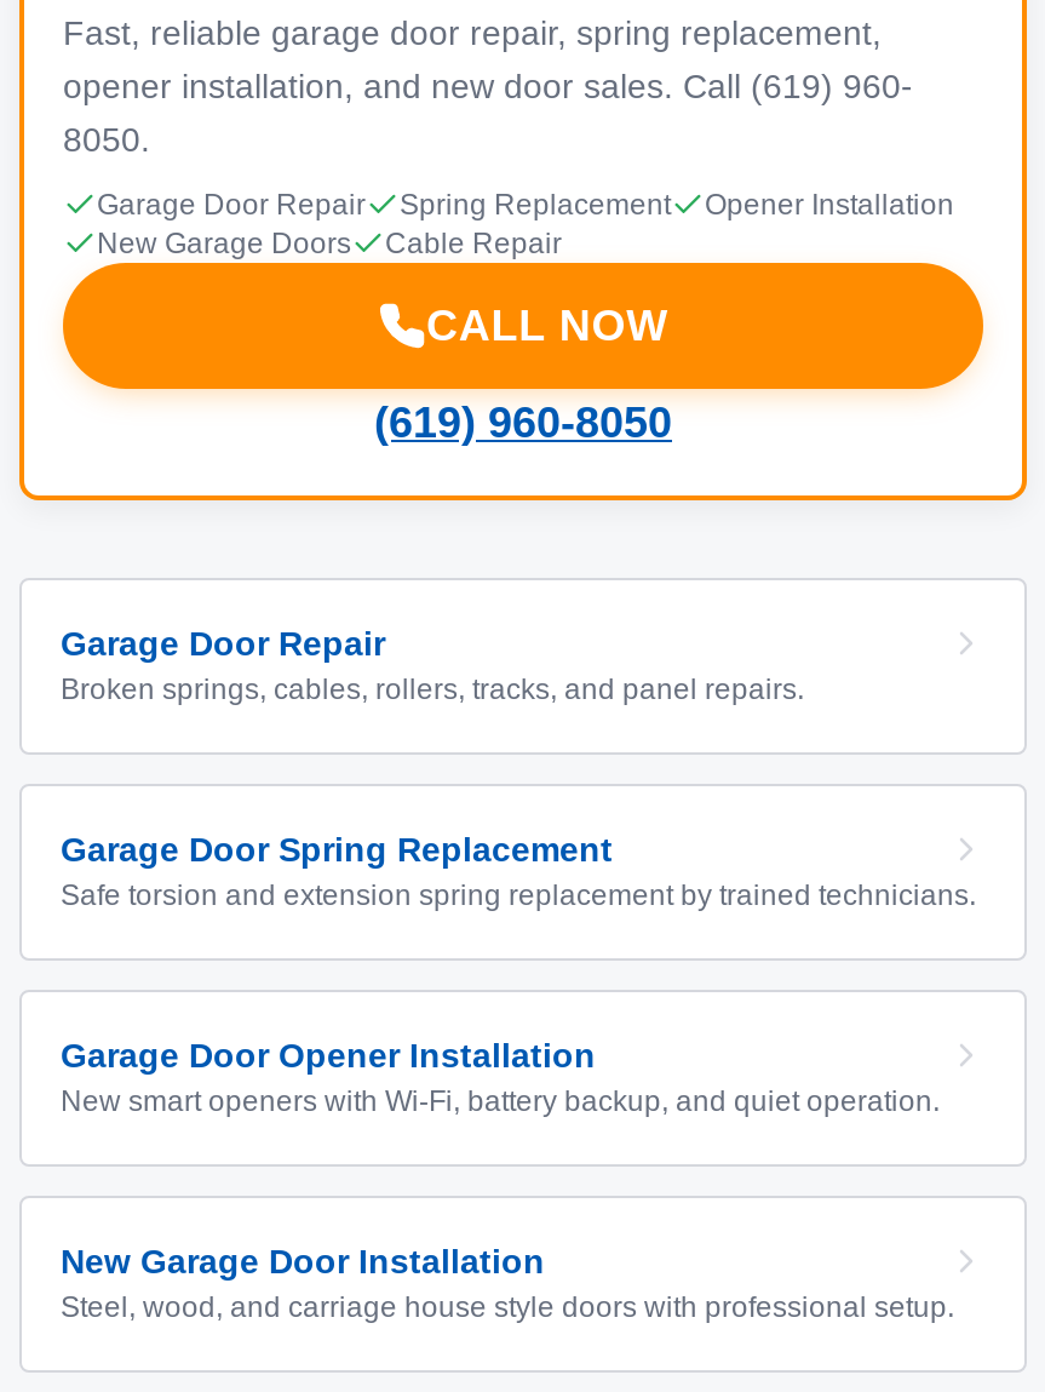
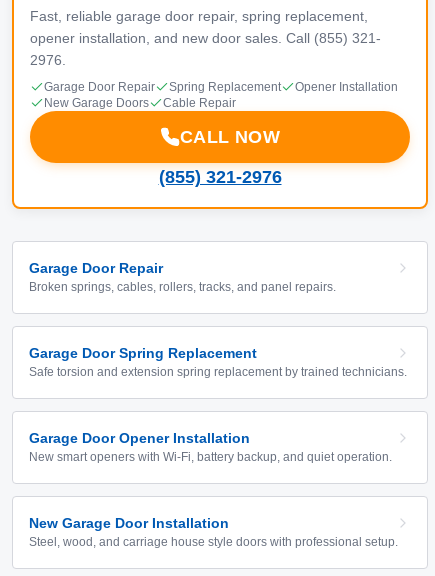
- opener installation, and new door sales. Call (619) 960-
+ opener installation, and new door sales. Call (855) 321-

- 8050.
+ 2976.

- (619) 960-8050
+ (855) 321-2976
